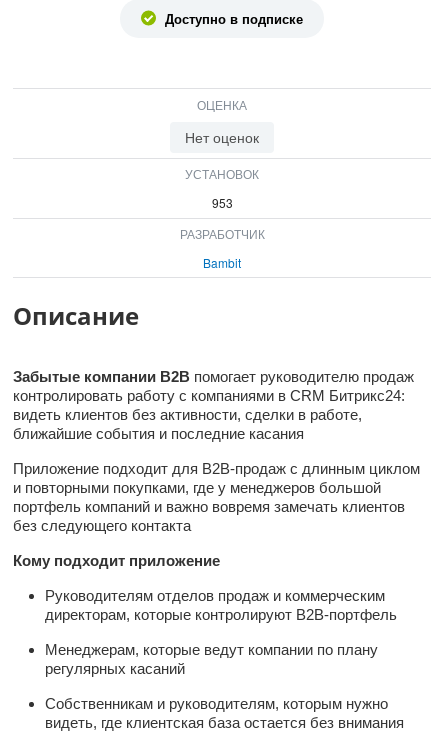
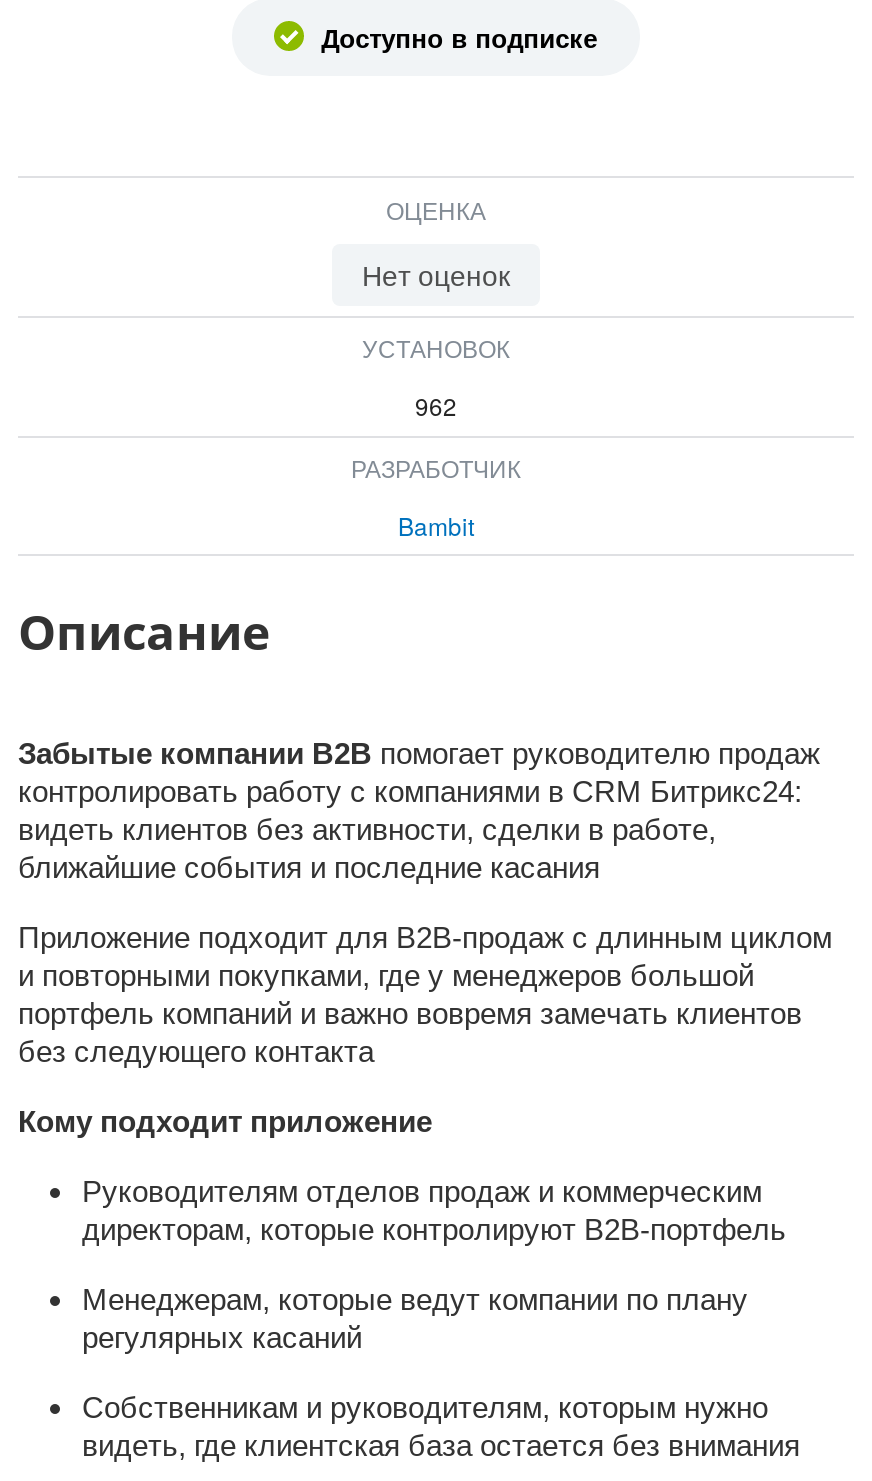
- 953
+ 962
